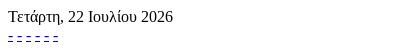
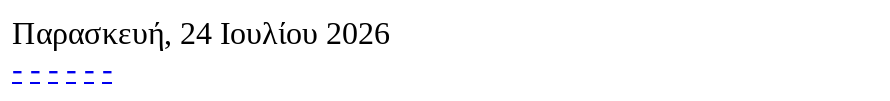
- Τετάρτη, 22 Ιουλίου 2026
+ Παρασκευή, 24 Ιουλίου 2026
